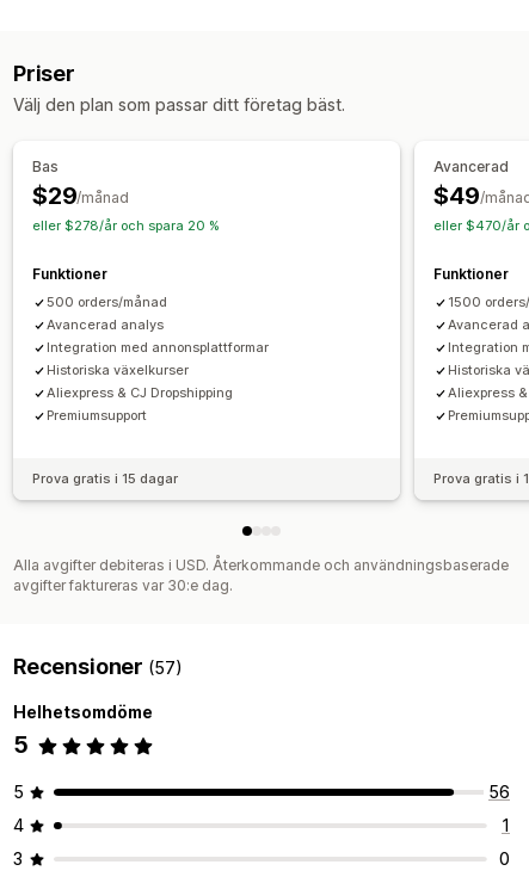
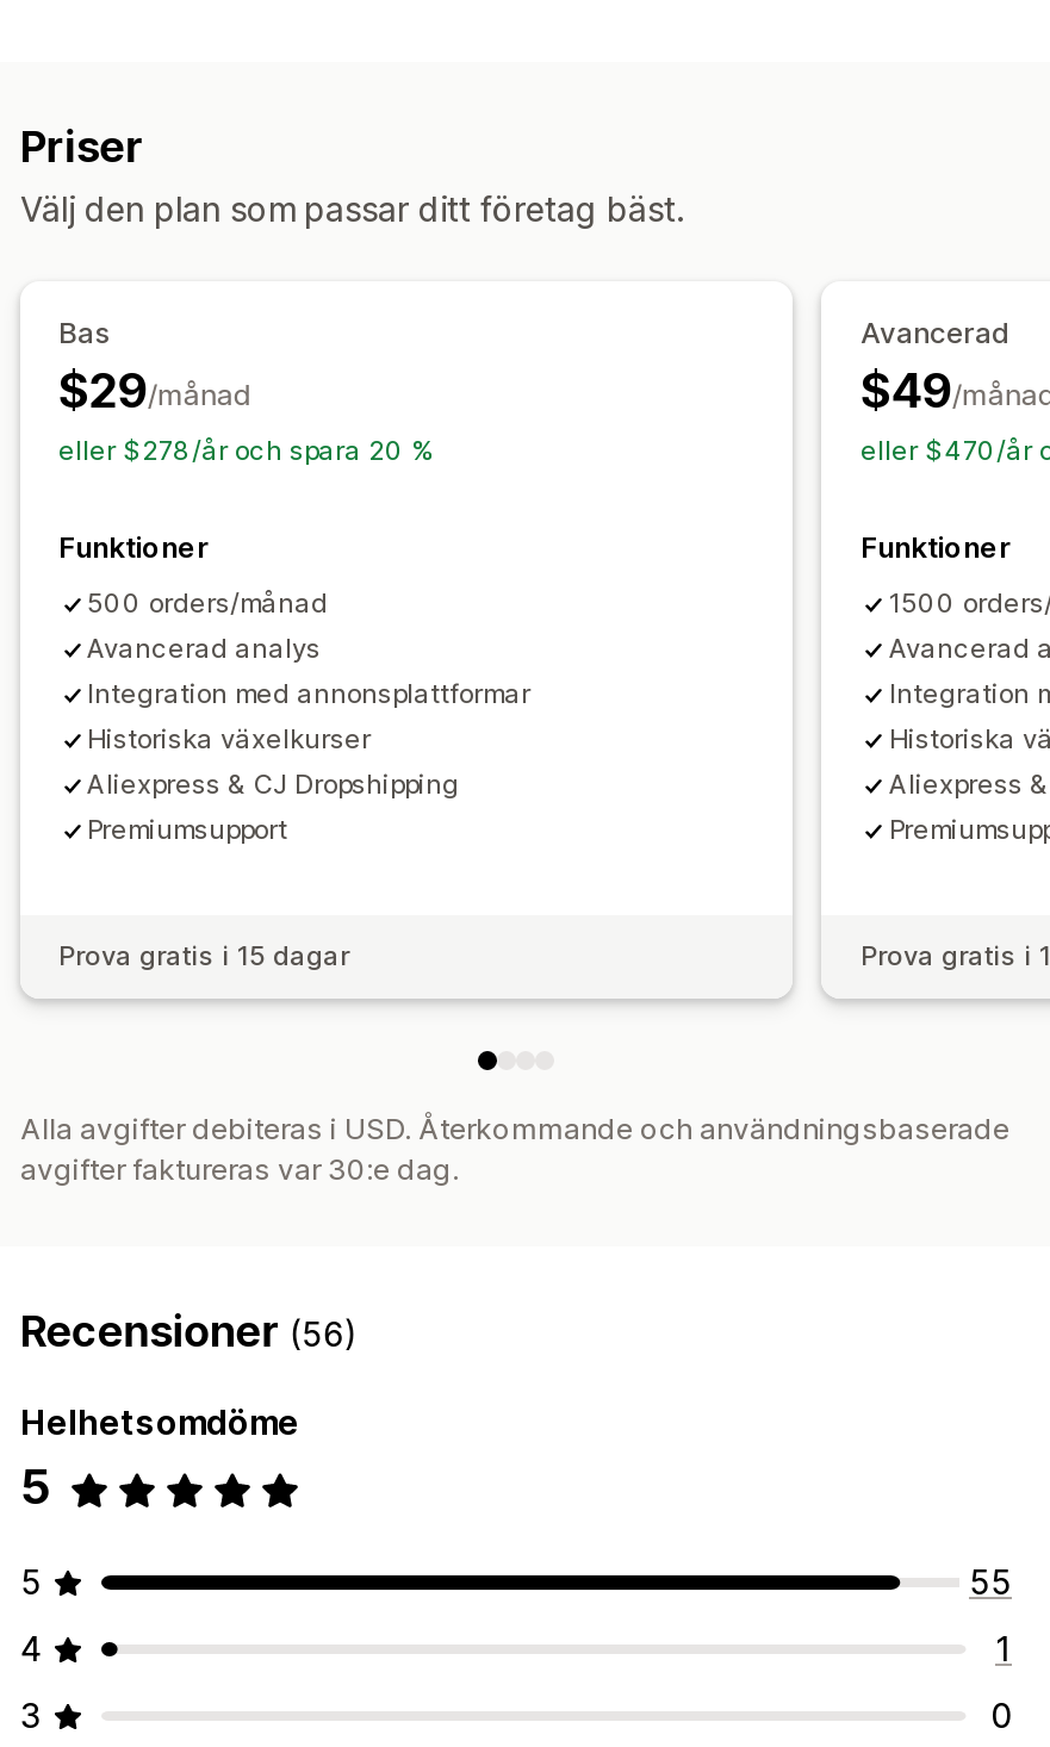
- Recensioner (57)
+ Recensioner (56)

- 56
+ 55
